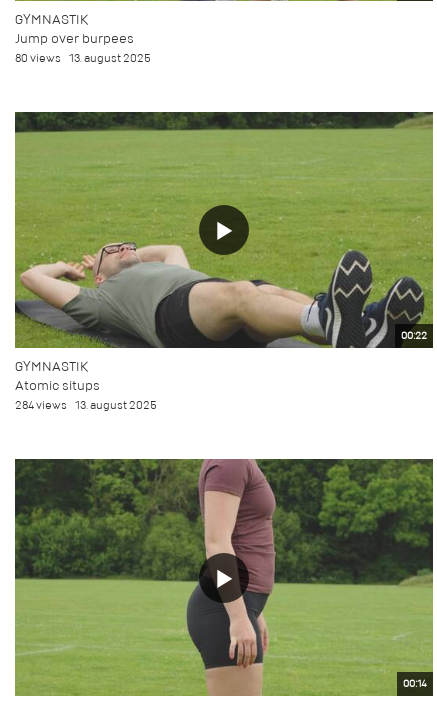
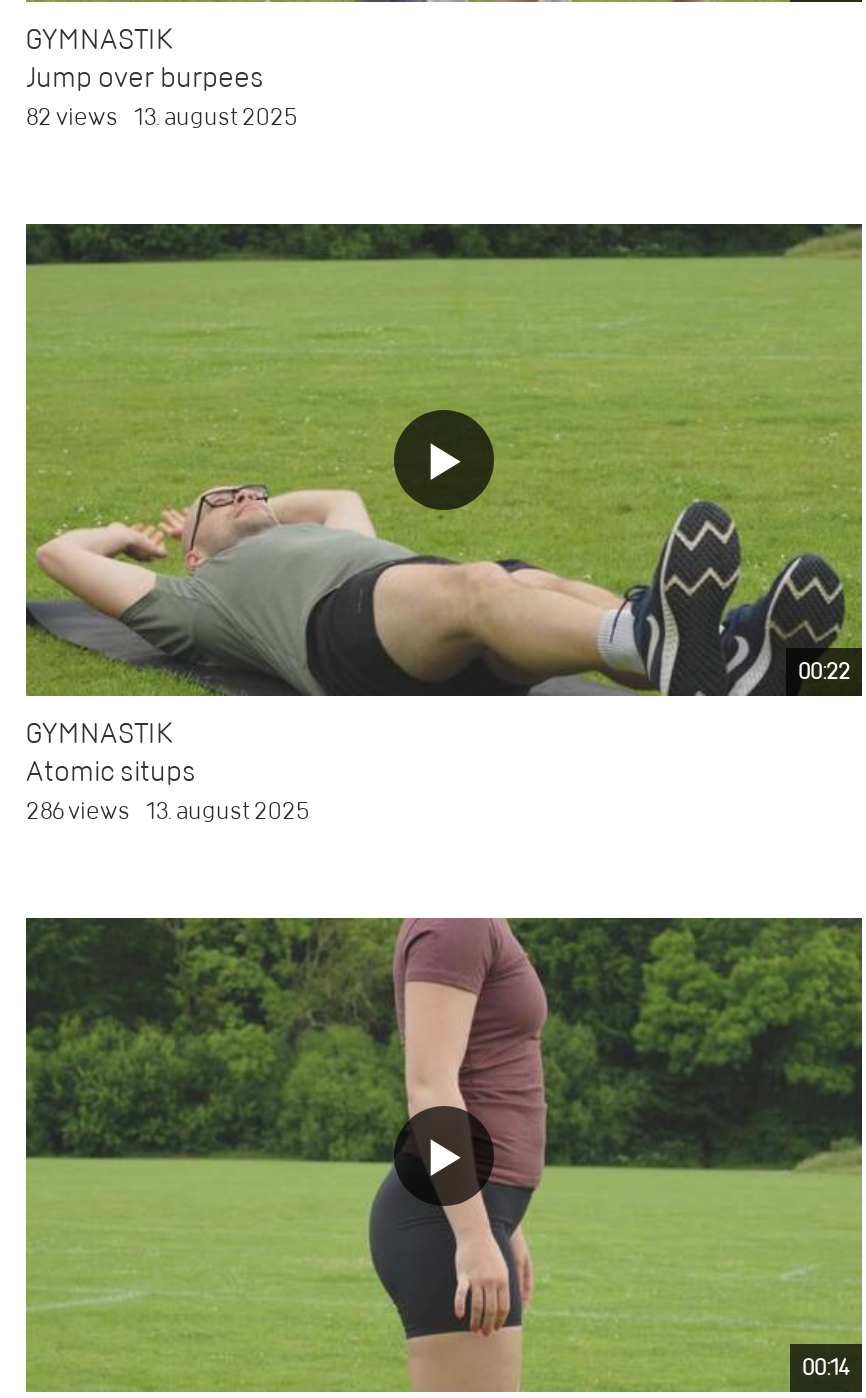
- 80 views 13. august 2025
+ 82 views 13. august 2025

- 284 views 13. august 2025
+ 286 views 13. august 2025
